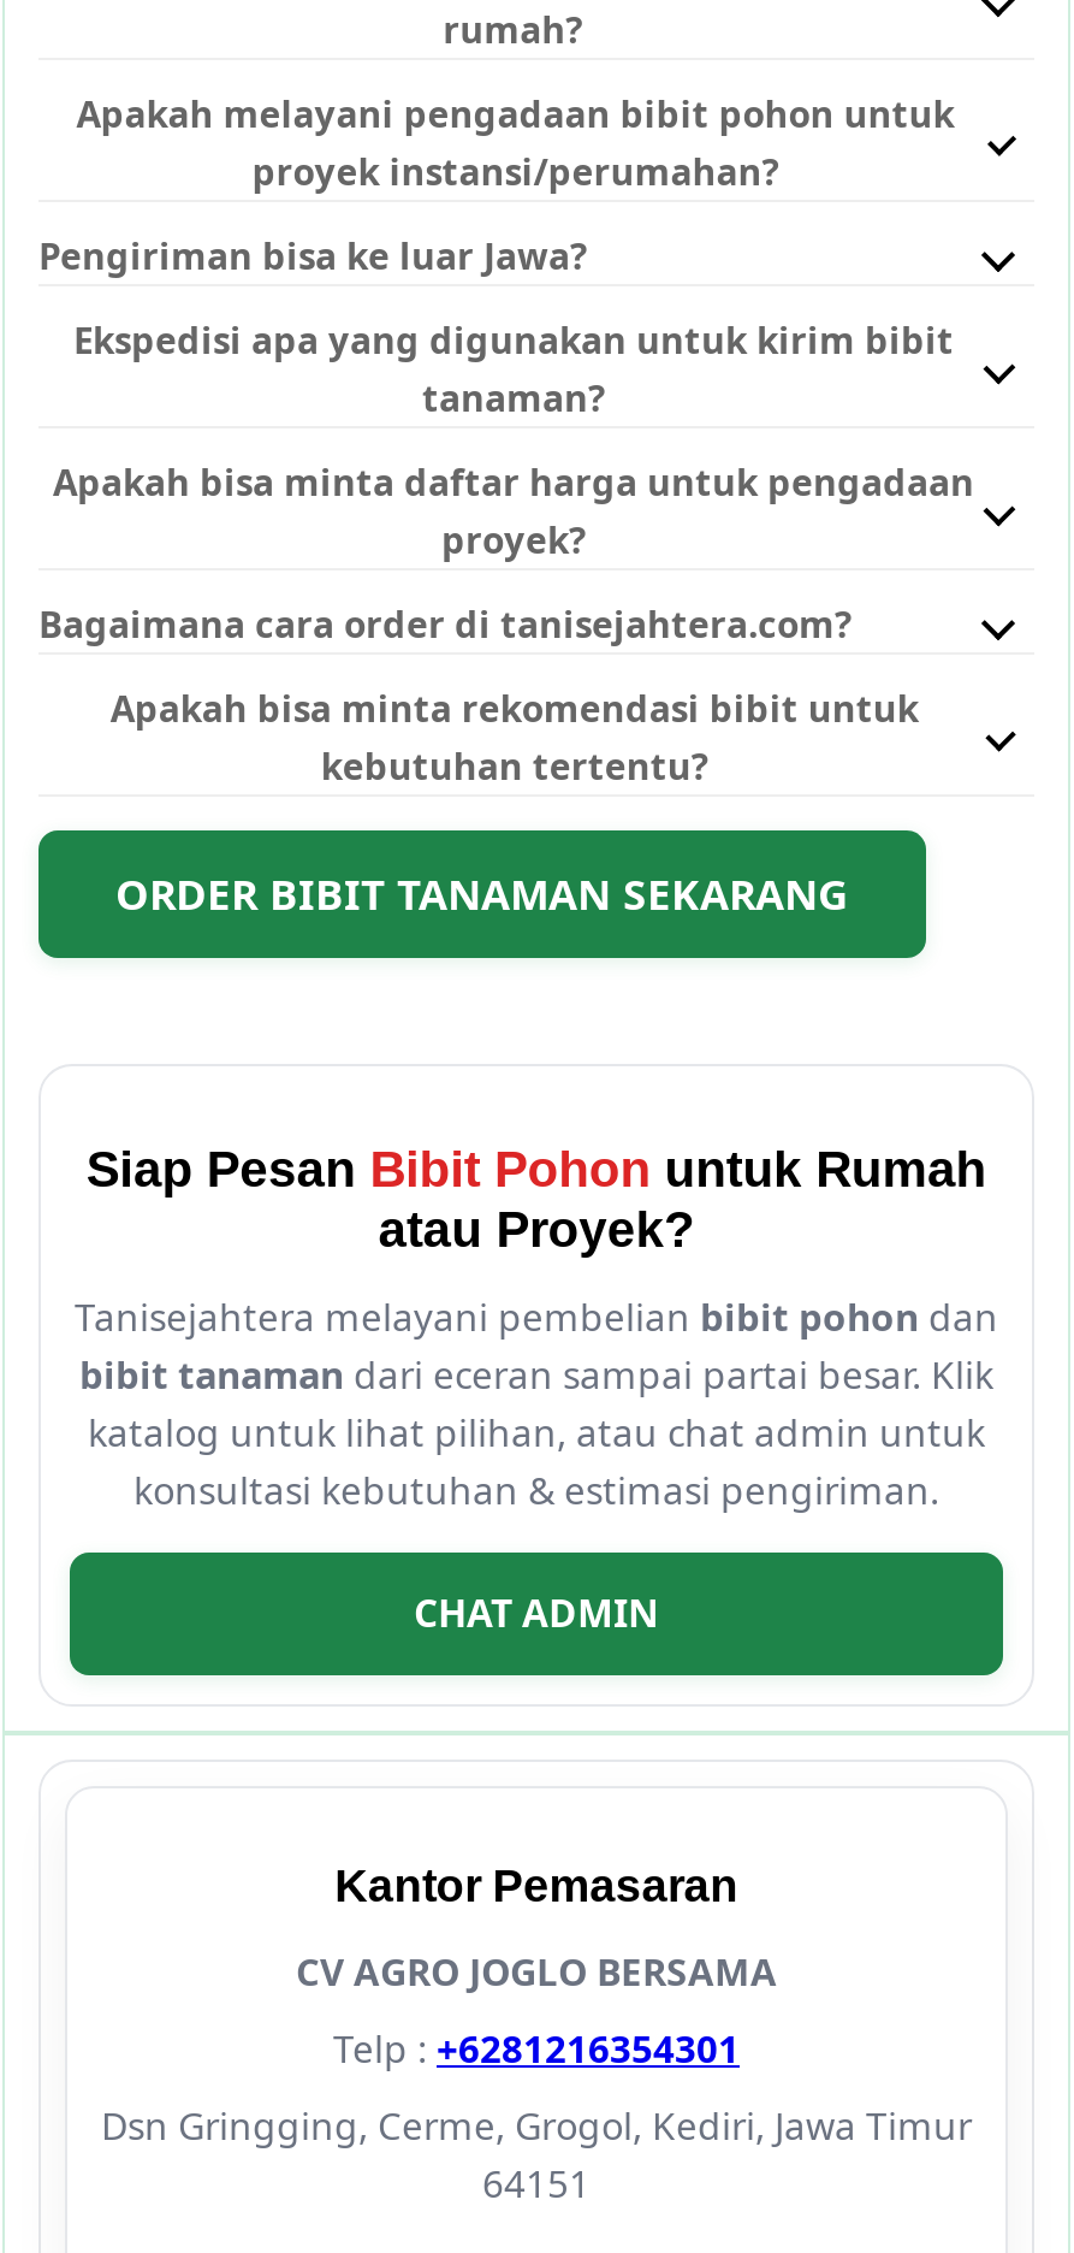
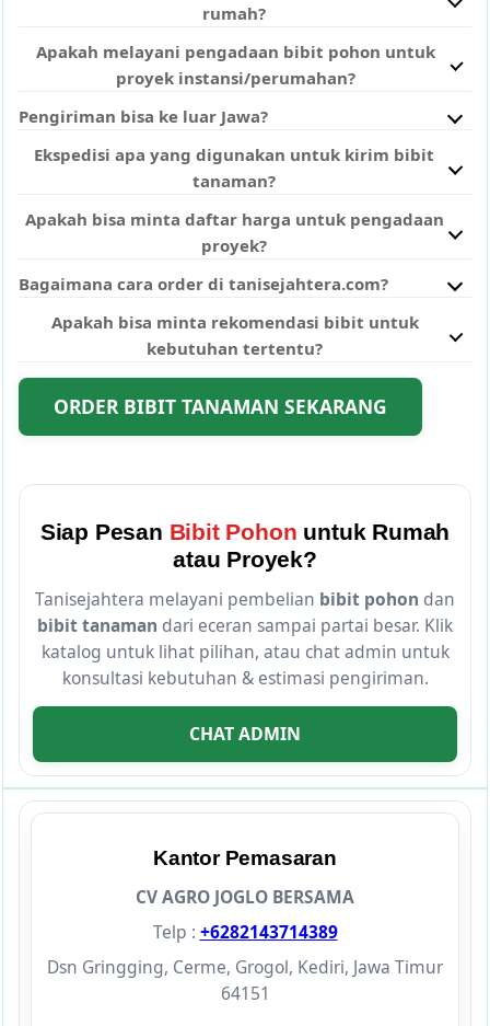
- Telp : +6281216354301
+ Telp : +6282143714389
